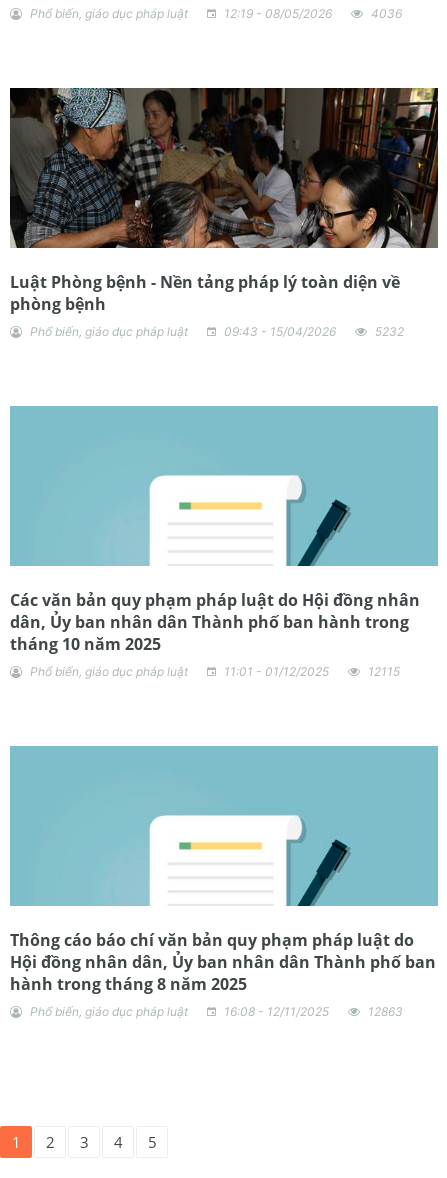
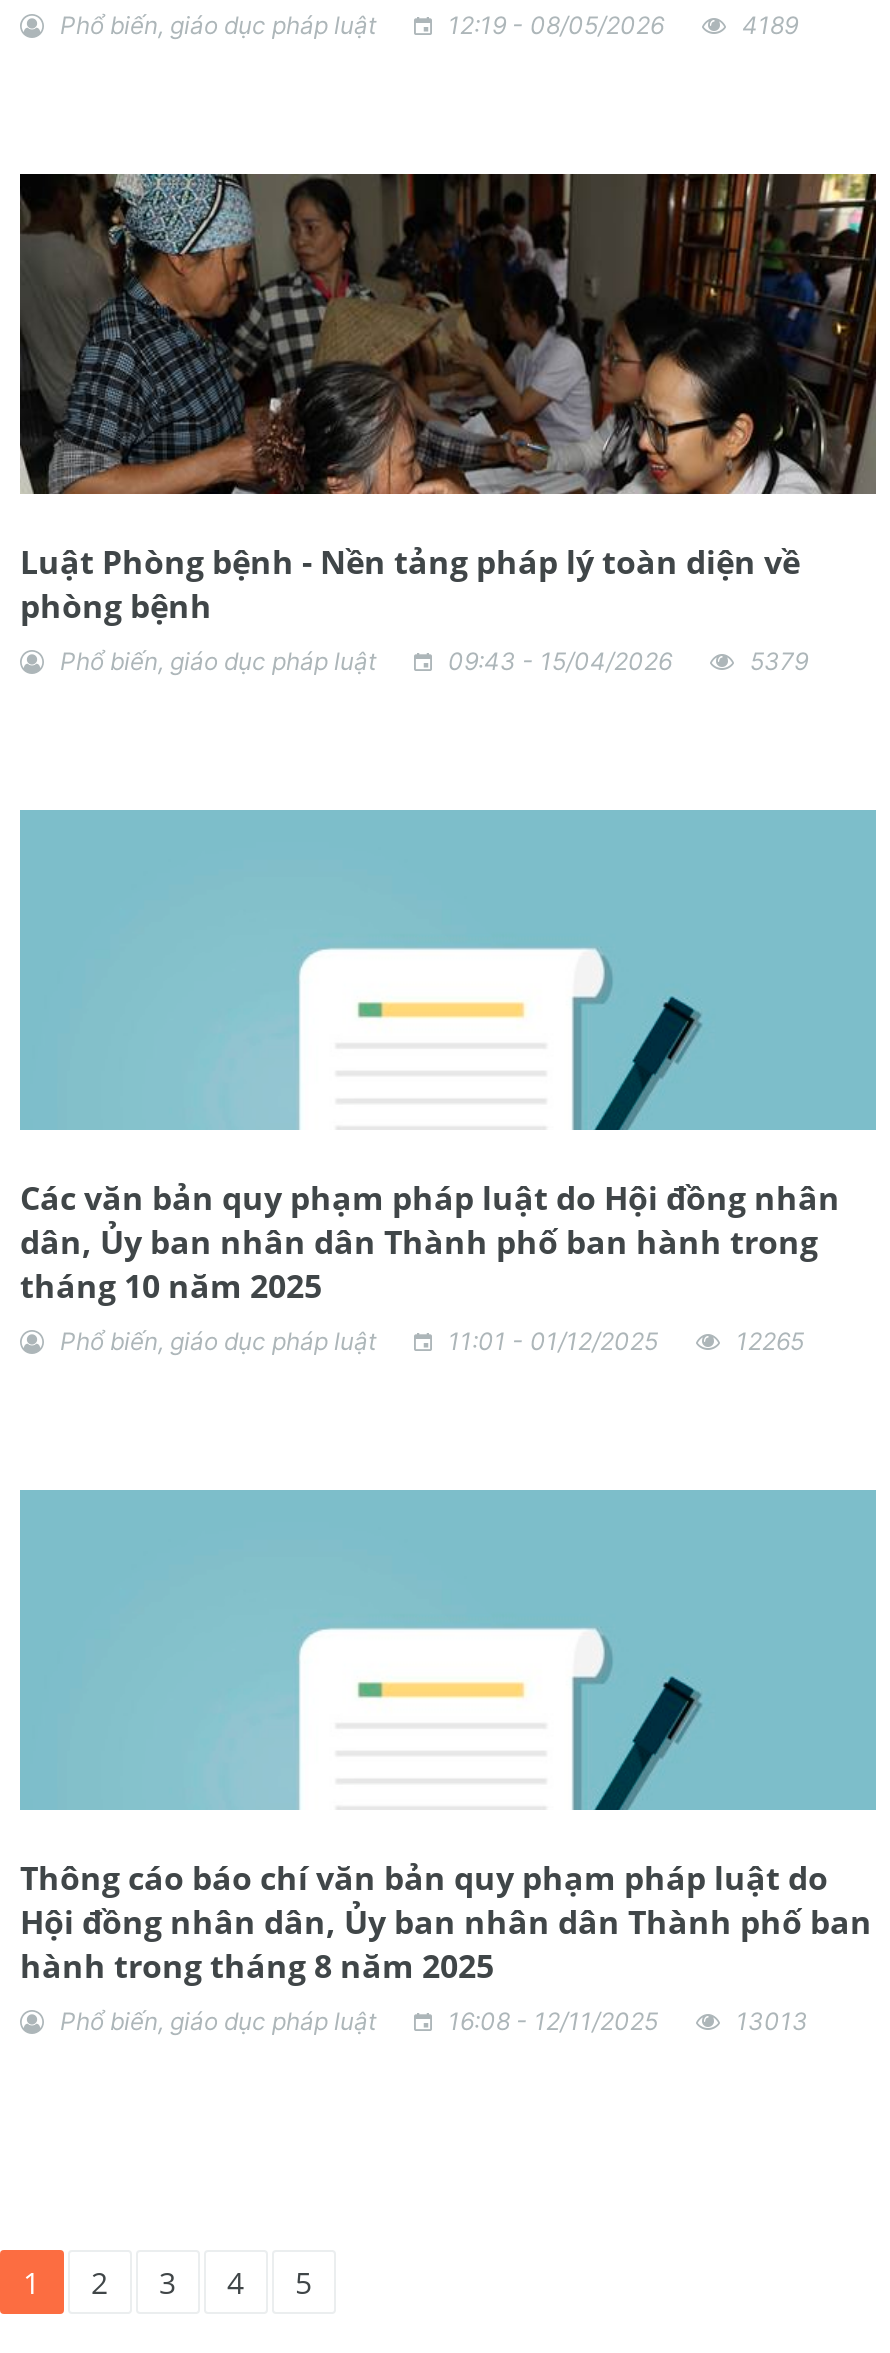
- 4036
+ 4189

- 5232
+ 5379

- 12115
+ 12265

- 12863
+ 13013
